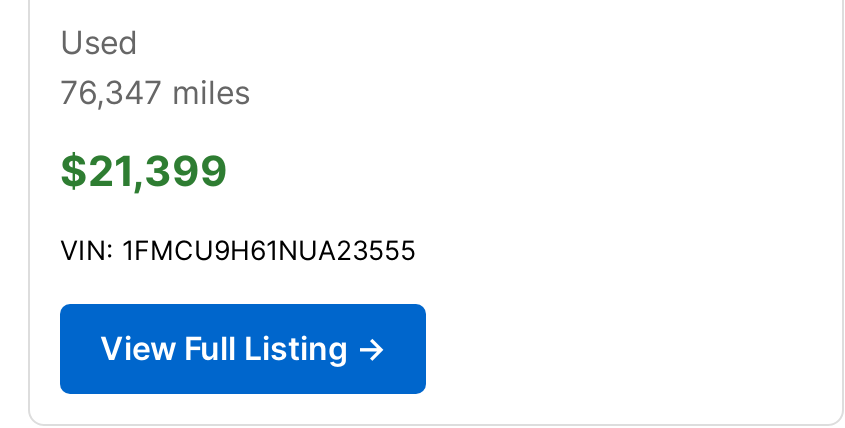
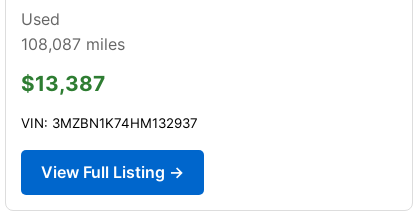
- 76,347 miles
+ 108,087 miles

- $21,399
+ $13,387

- VIN: 1FMCU9H61NUA23555
+ VIN: 3MZBN1K74HM132937
